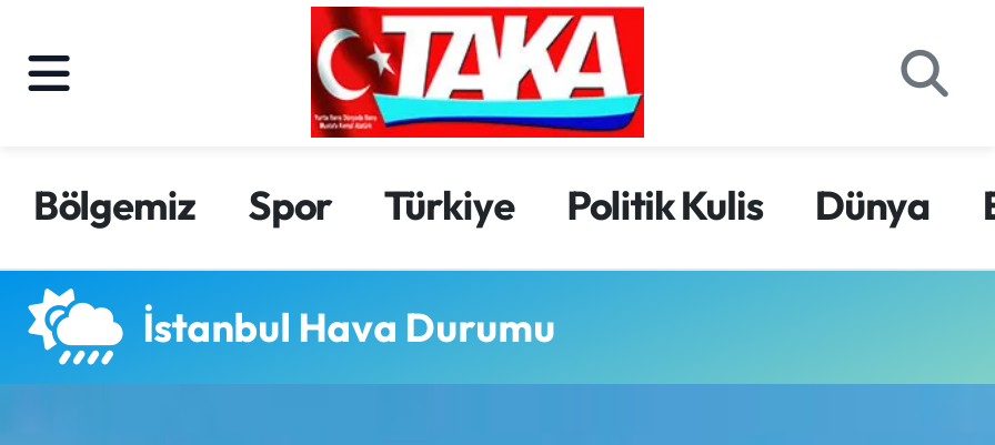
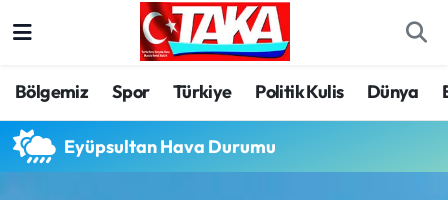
- İstanbul Hava Durumu
+ Eyüpsultan Hava Durumu
